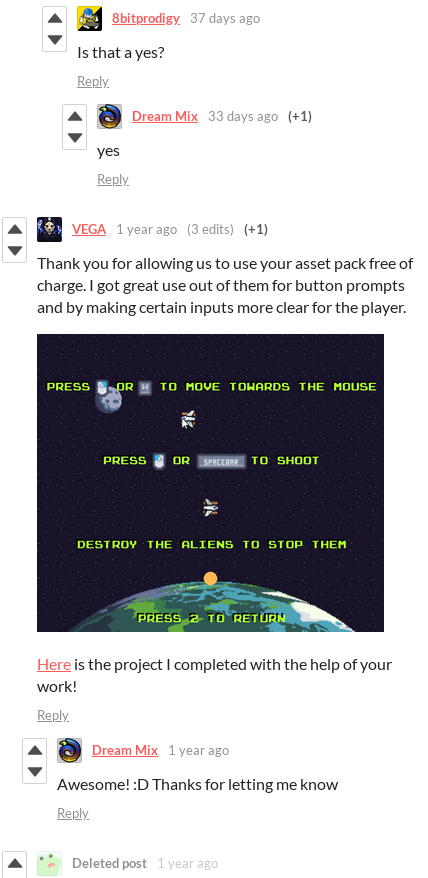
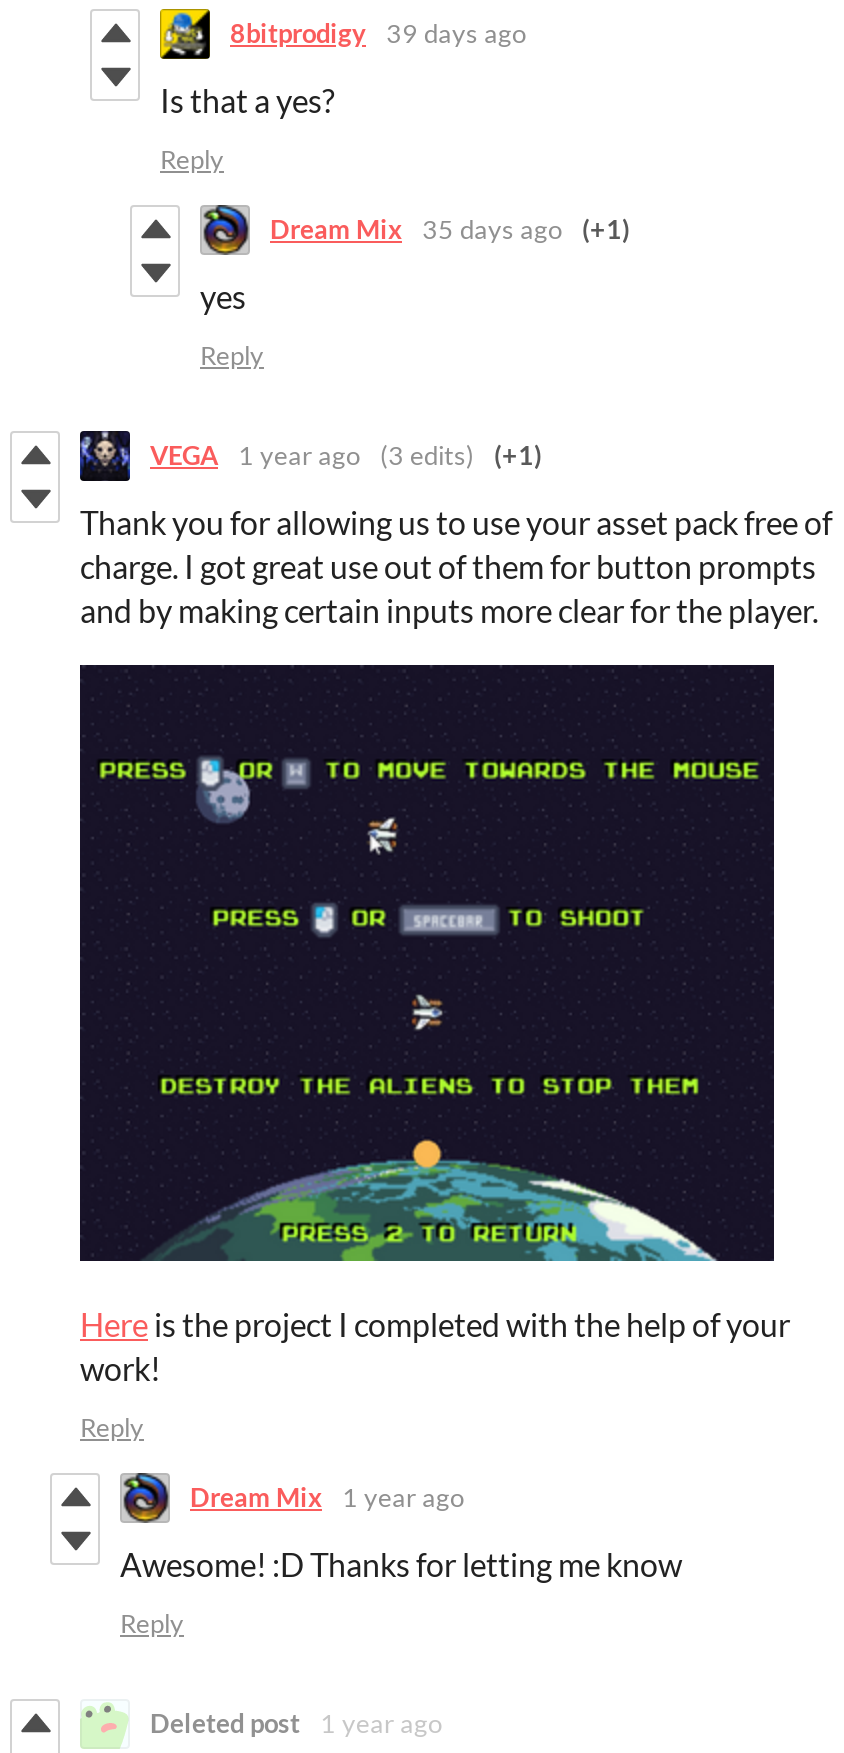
- 8bitprodigy 37 days ago
+ 8bitprodigy 39 days ago

- Dream Mix 33 days ago (+1)
+ Dream Mix 35 days ago (+1)
